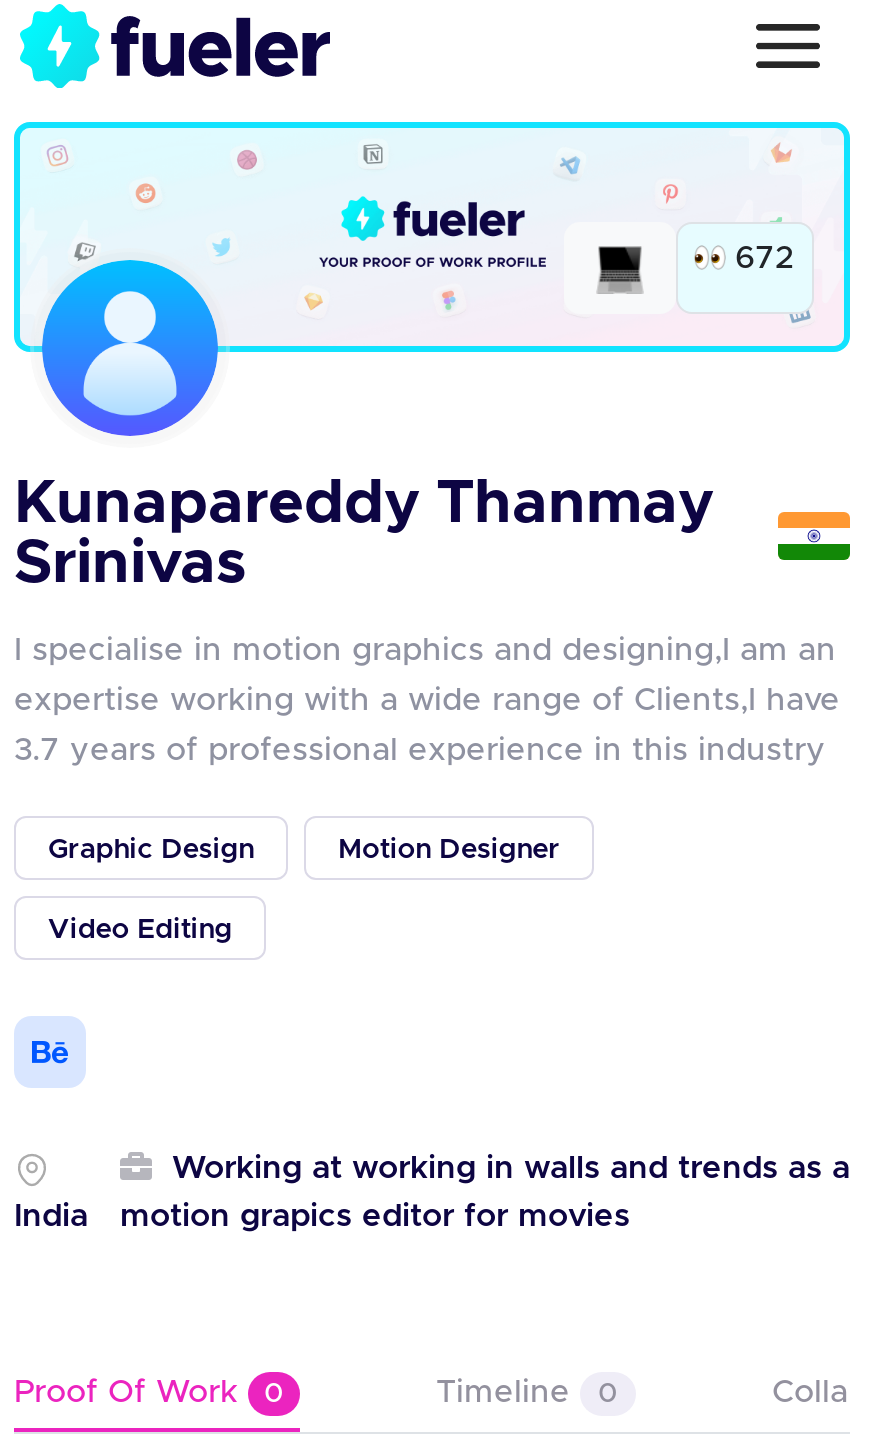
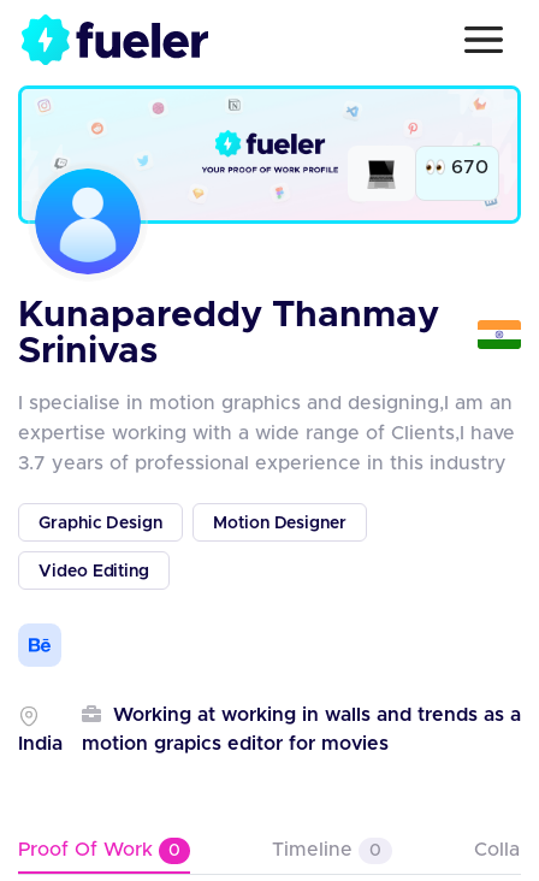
- 672
+ 670
